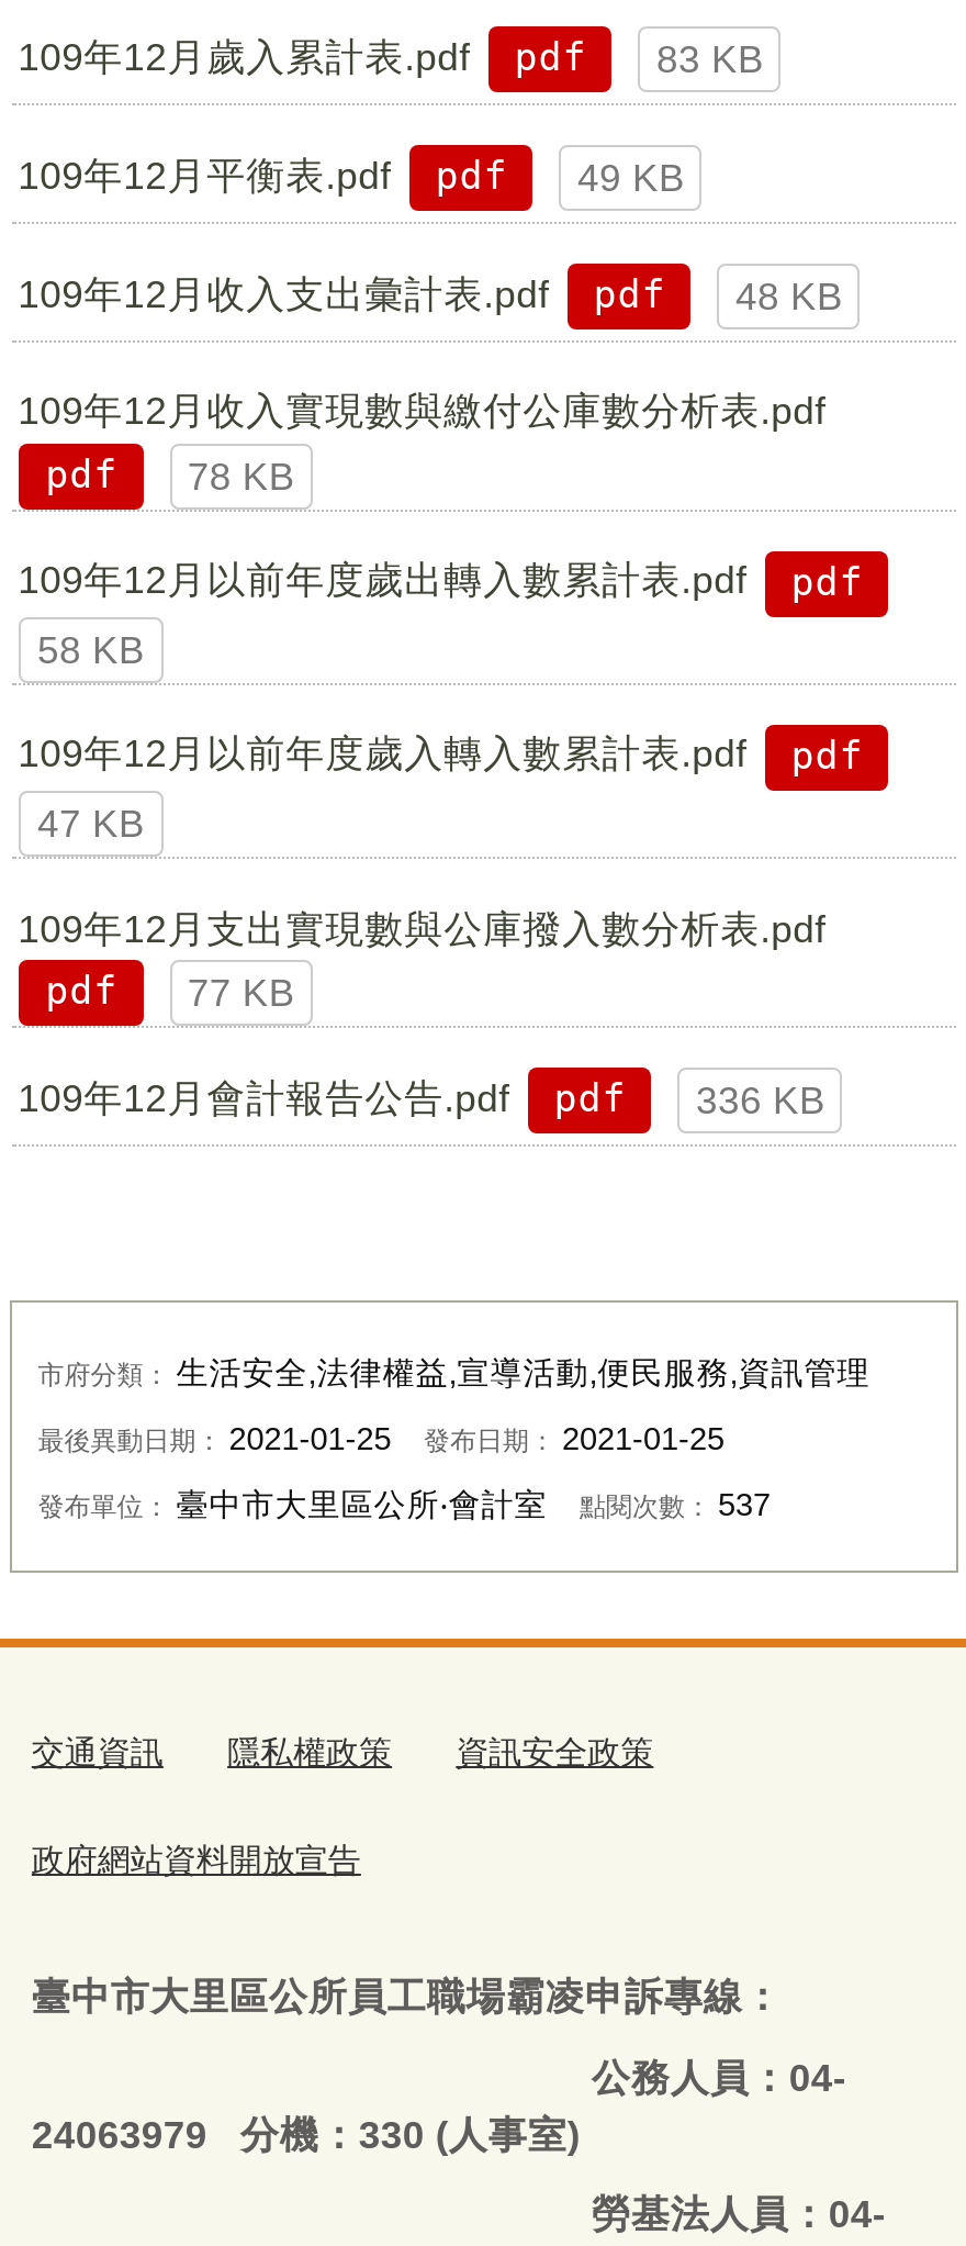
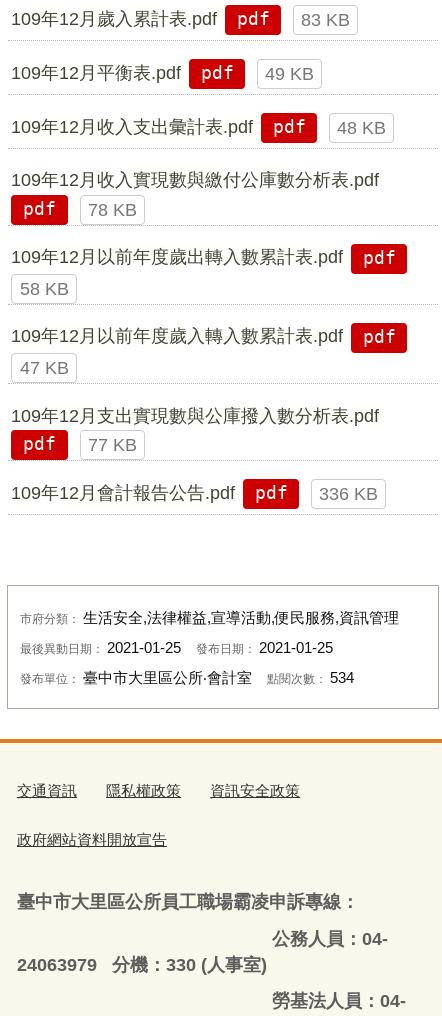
- 發布單位：臺中市大里區公所‧會計室 點閱次數：537
+ 發布單位：臺中市大里區公所‧會計室 點閱次數：534
